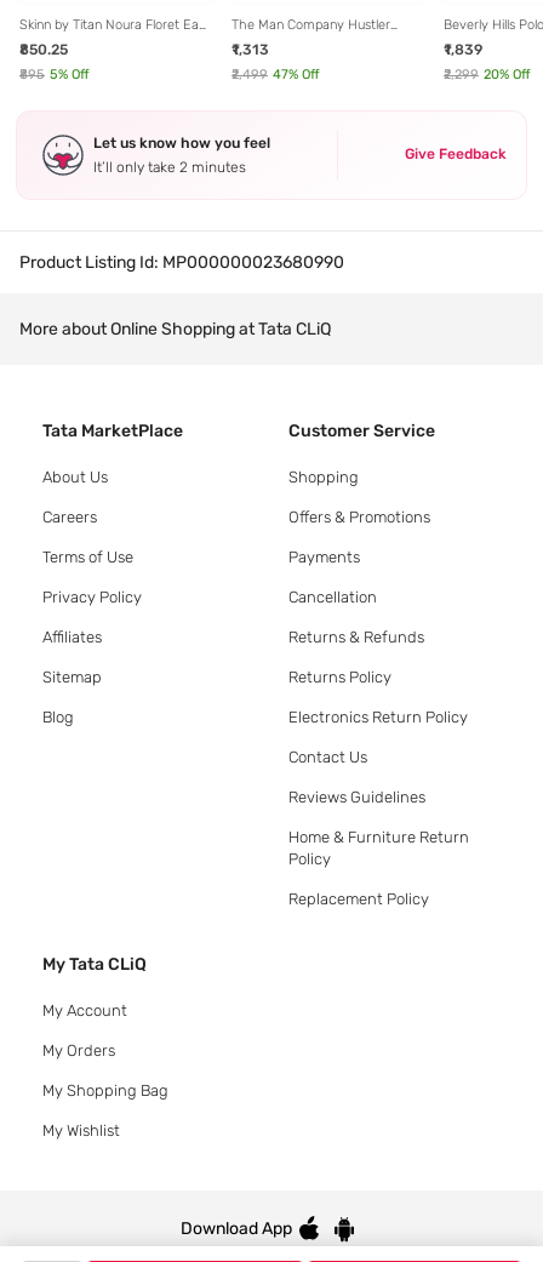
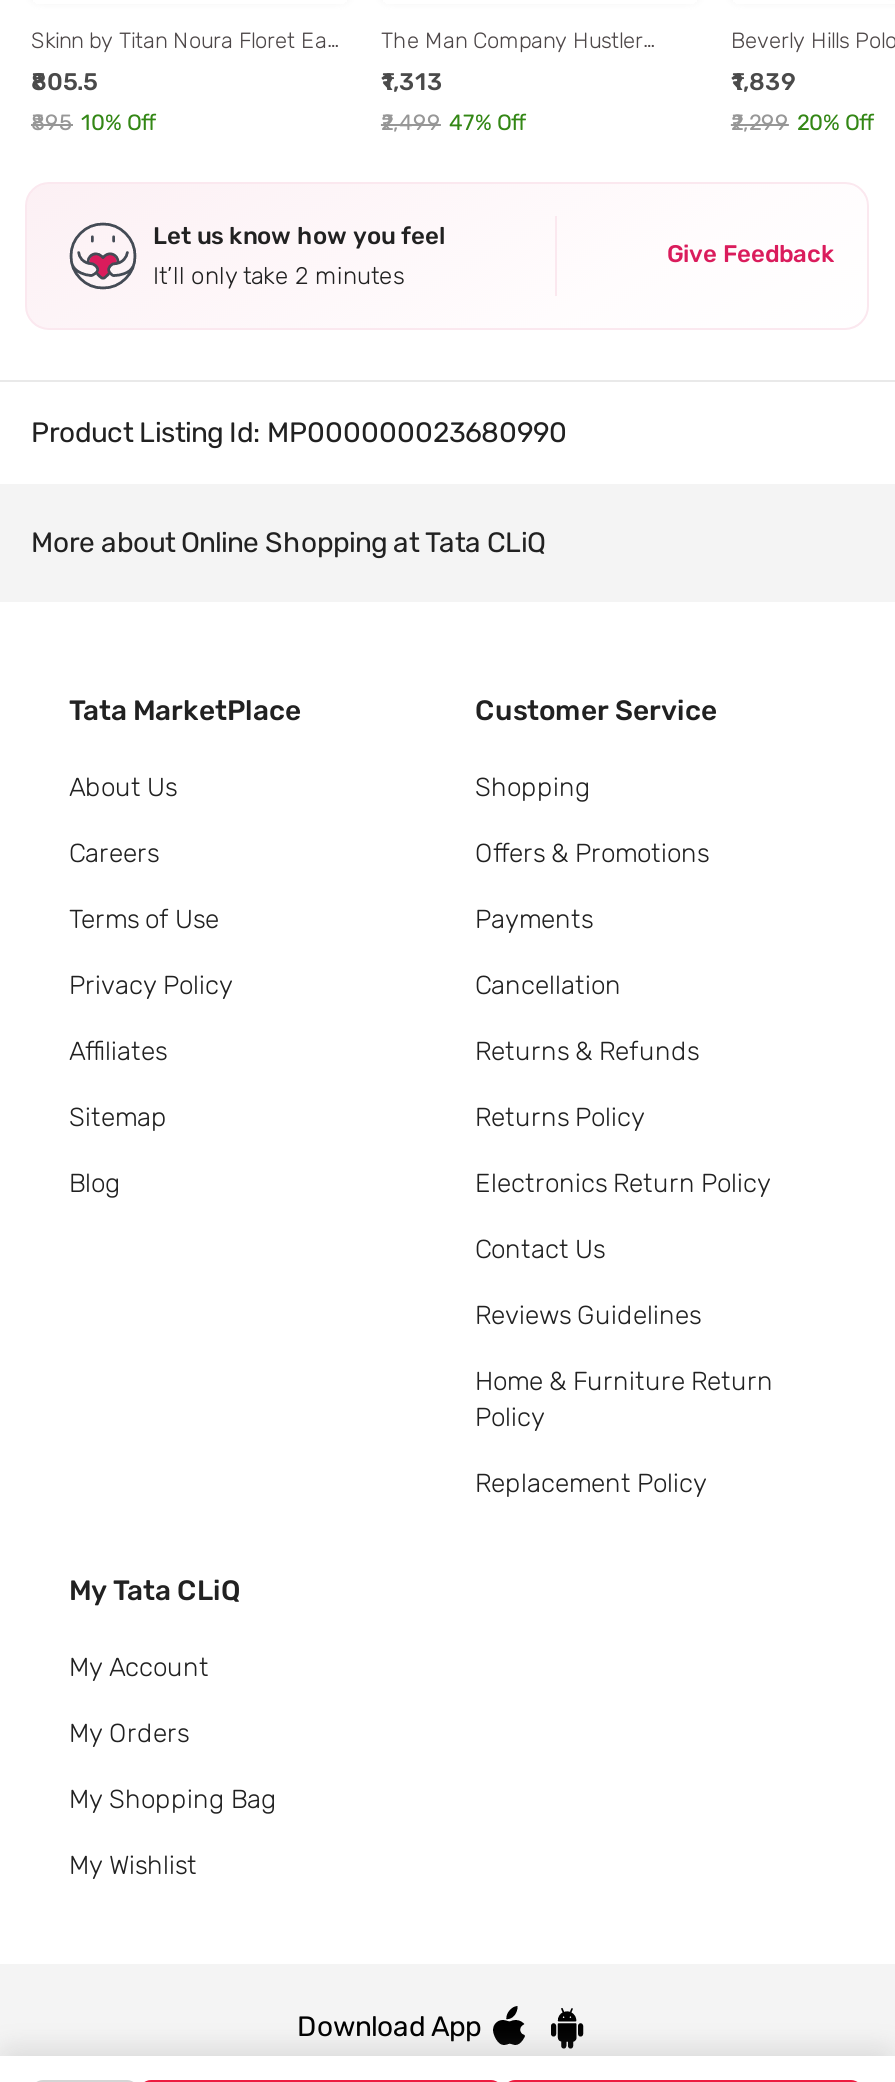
- ₹850.25
+ ₹805.5

- ₹895 5% Off
+ ₹895 10% Off
